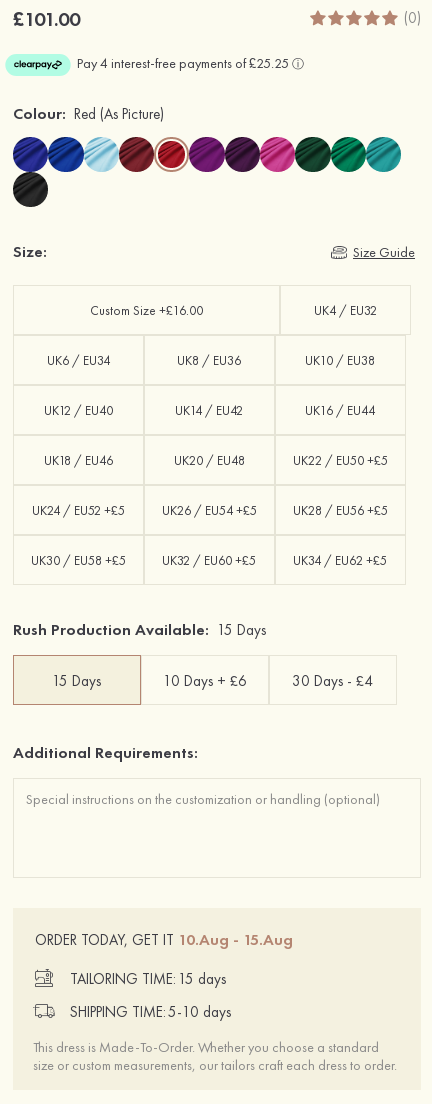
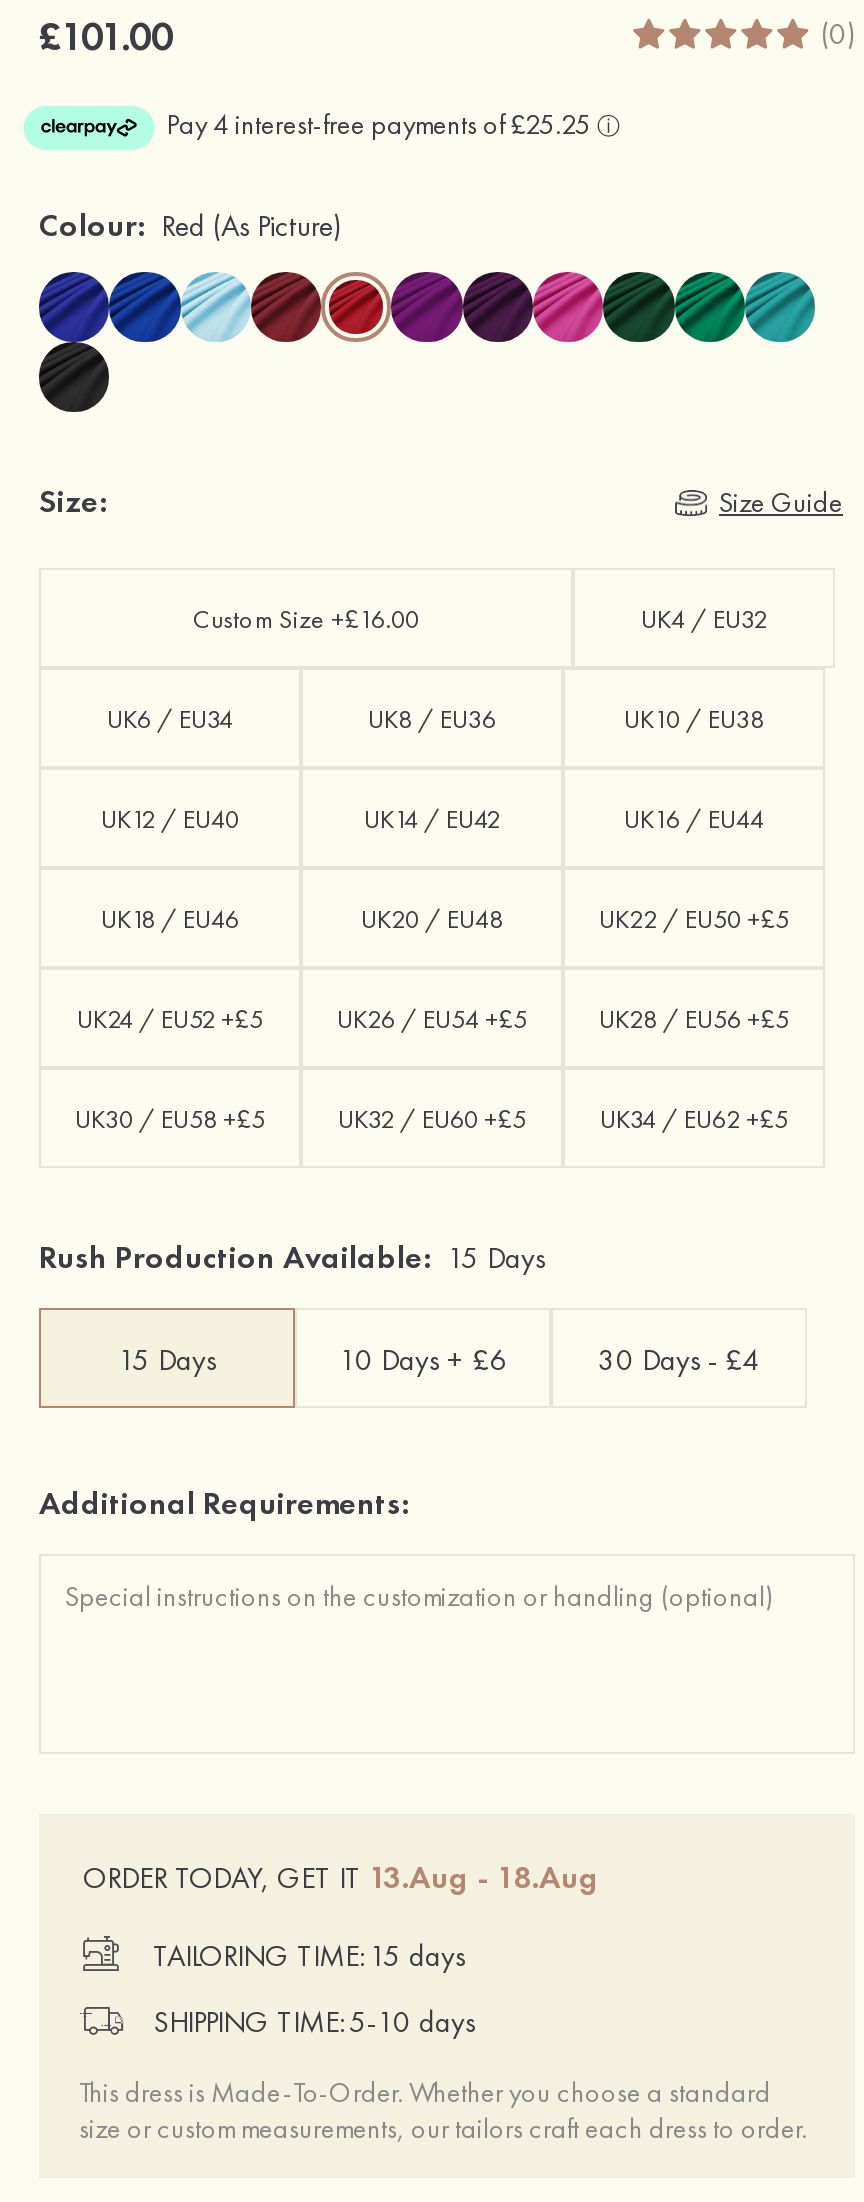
- ORDER TODAY, GET IT 10.Aug - 15.Aug
+ ORDER TODAY, GET IT 13.Aug - 18.Aug
